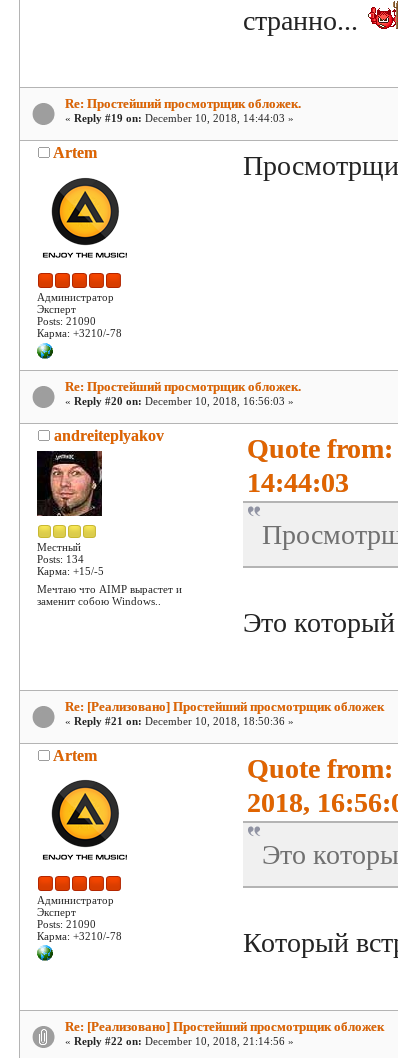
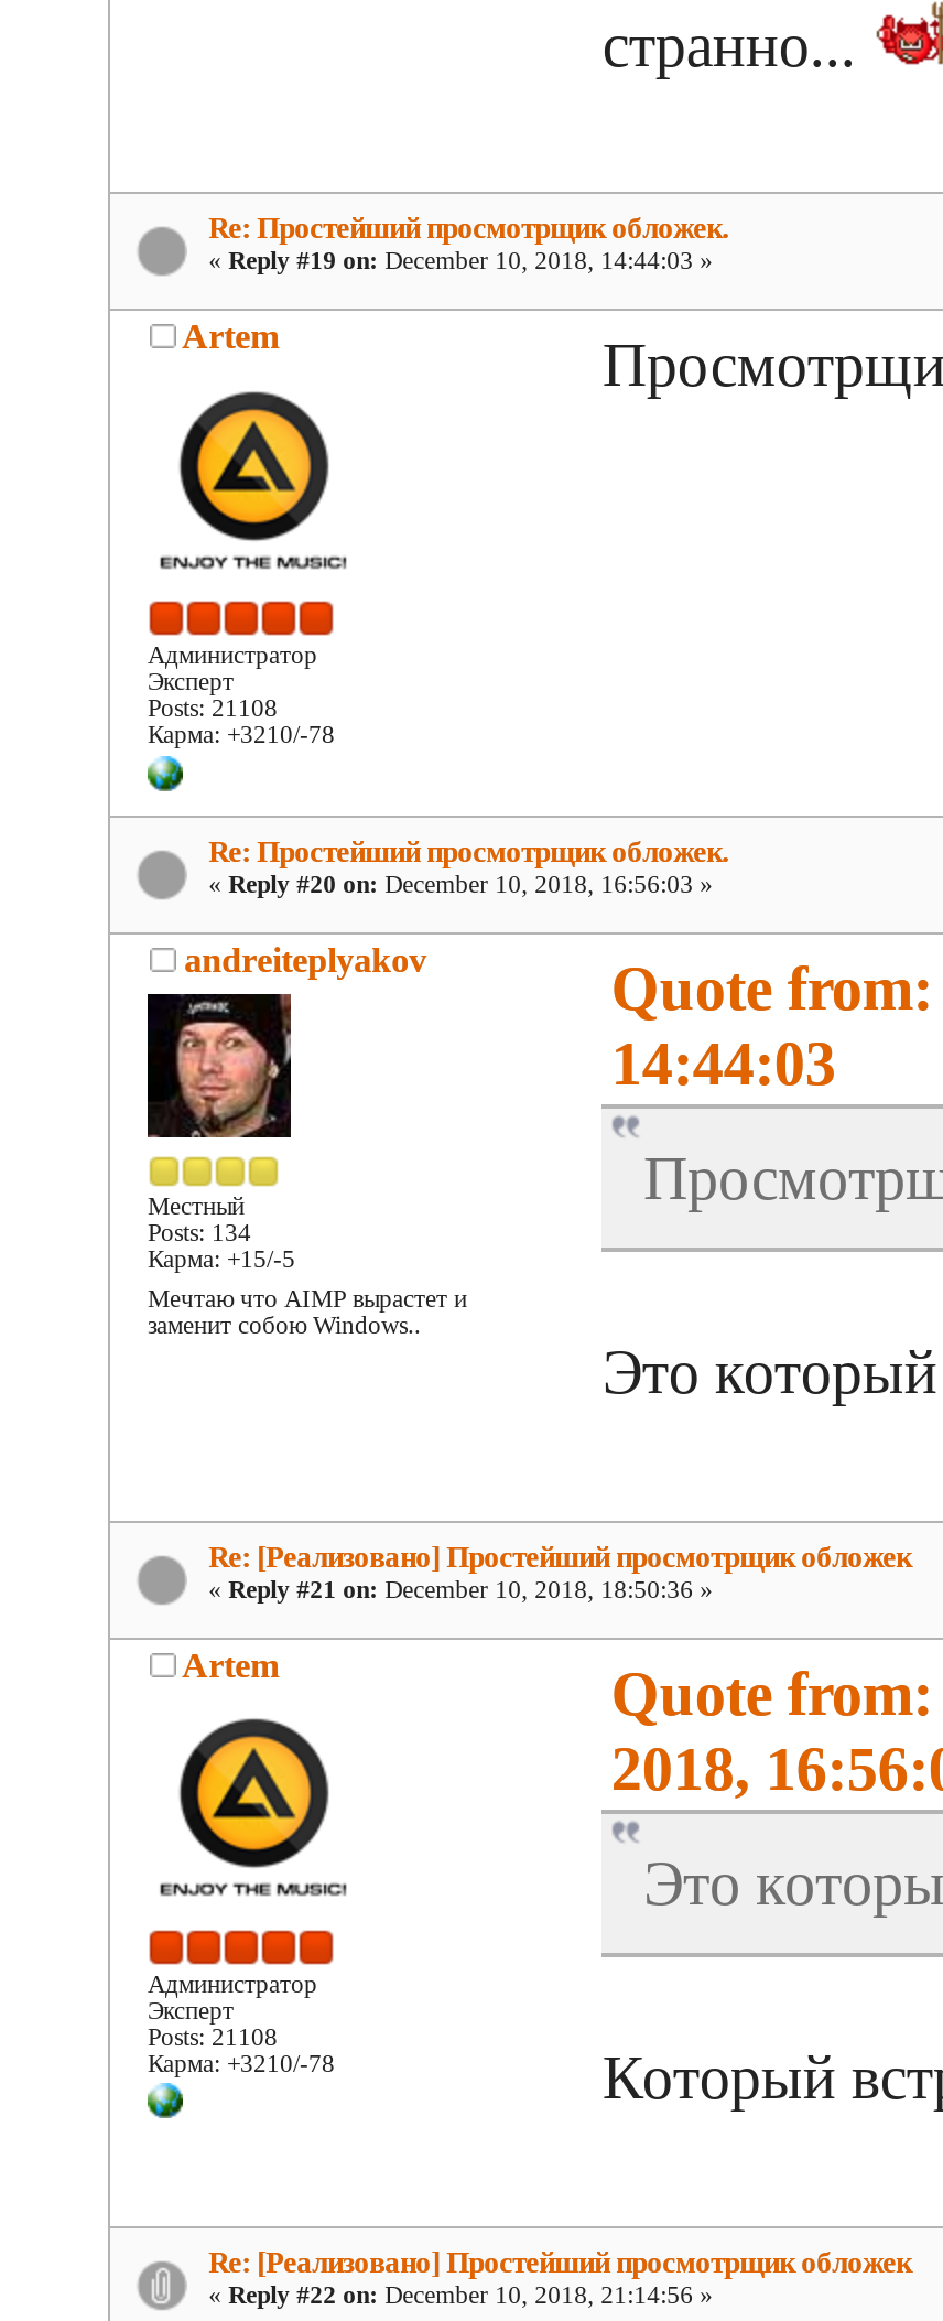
- Posts: 21090
+ Posts: 21108

- Posts: 21090
+ Posts: 21108
